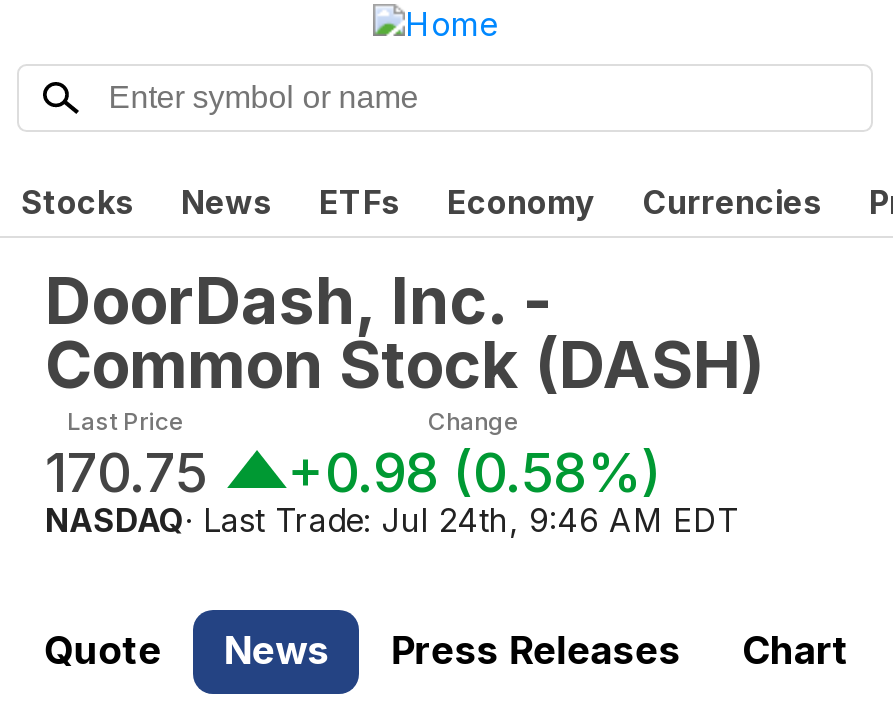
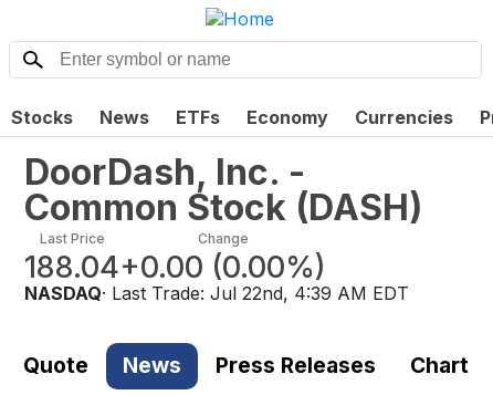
- 170.75
+ 188.04

- +0.98 (0.58%)
+ +0.00 (0.00%)

- NASDAQ · Last Trade: Jul 24th, 9:46 AM EDT
+ NASDAQ · Last Trade: Jul 22nd, 4:39 AM EDT
